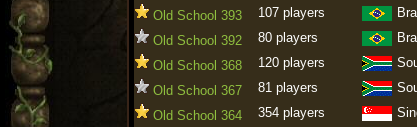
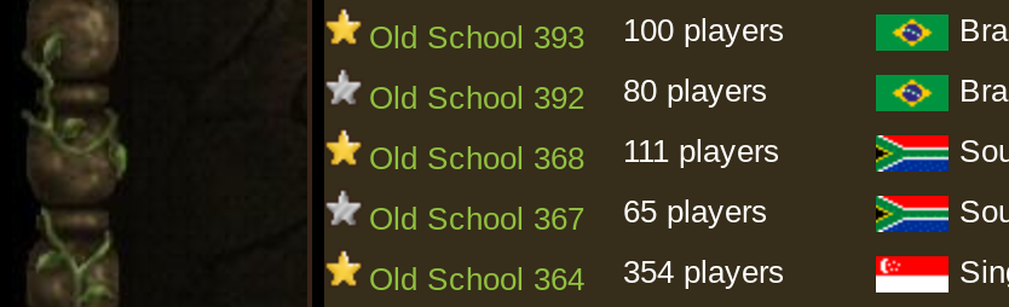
- Old School 393 107 players
+ Old School 393 100 players

- Old School 368 120 players
+ Old School 368 111 players

- Old School 367 81 players
+ Old School 367 65 players
